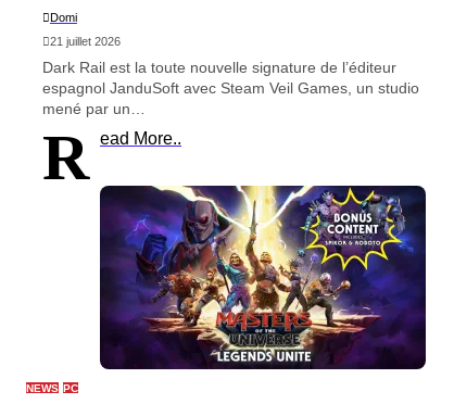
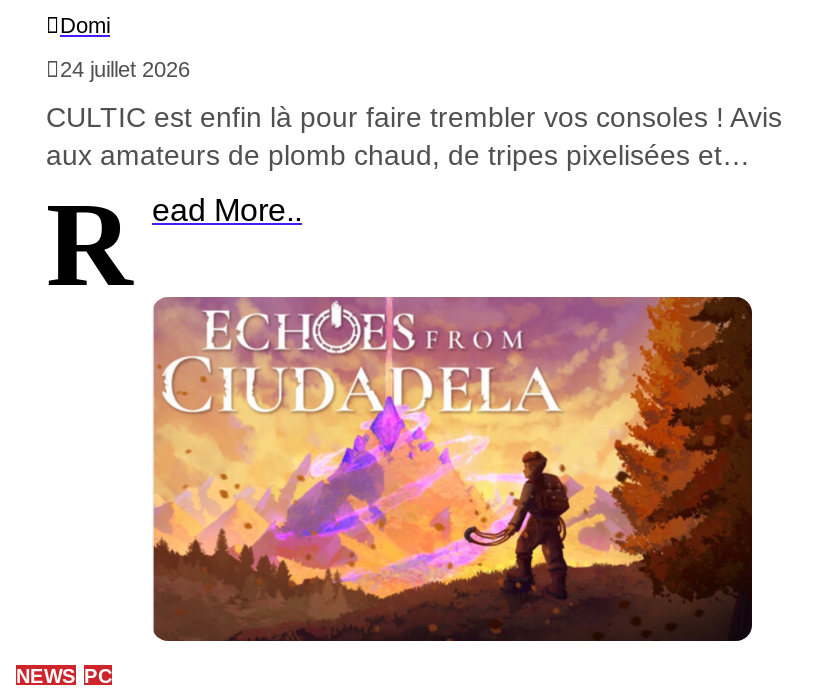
- 21 juillet 2026
+ 24 juillet 2026

- Dark Rail est la toute nouvelle signature de l’éditeur
- espagnol JanduSoft avec Steam Veil Games, un studio
- mené par un…
+ CULTIC est enfin là pour faire trembler vos consoles ! Avis
+ aux amateurs de plomb chaud, de tripes pixelisées et…

- [image]
+ [image]
